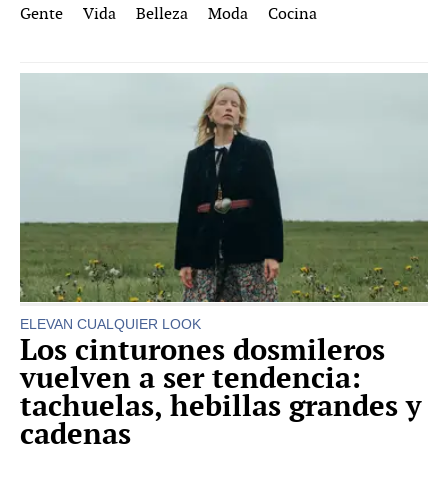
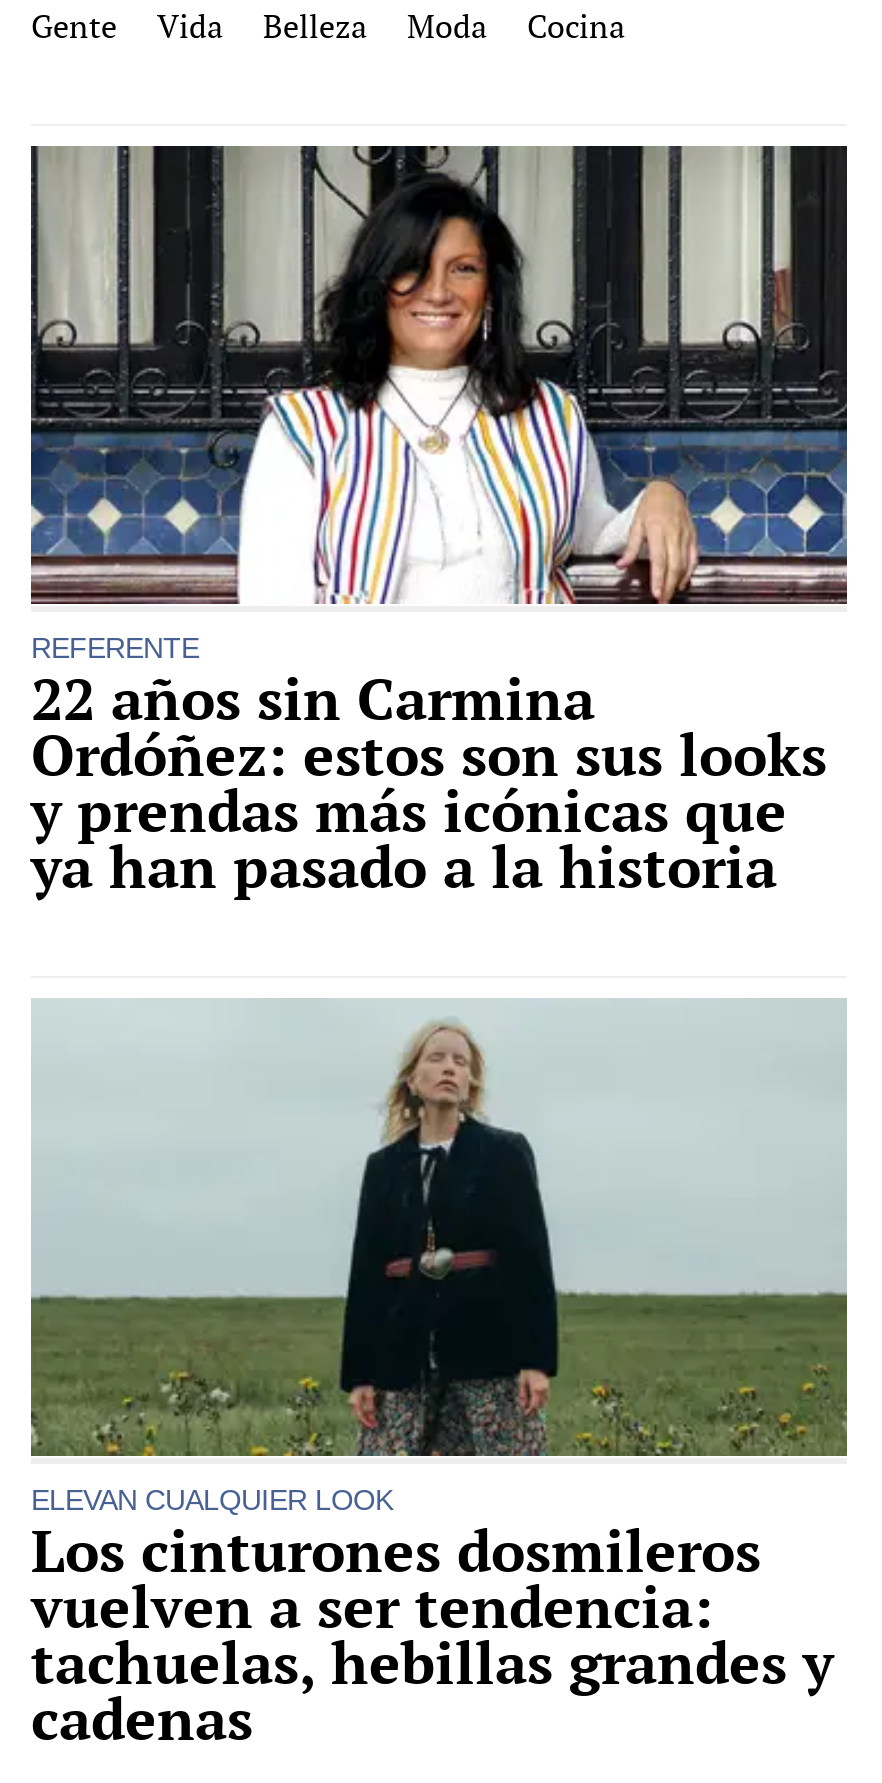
+ [image]
+ REFERENTE
+ 22 años sin Carmina
+ Ordóñez: estos son sus looks
+ y prendas más icónicas que
+ ya han pasado a la historia
